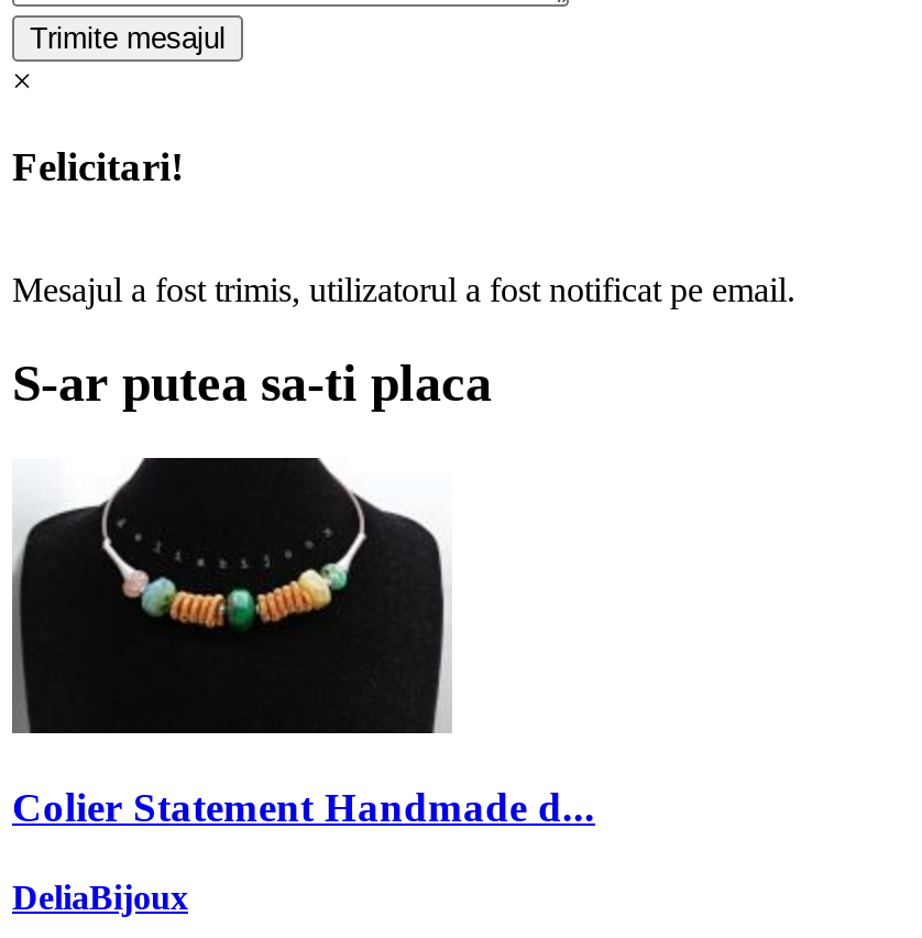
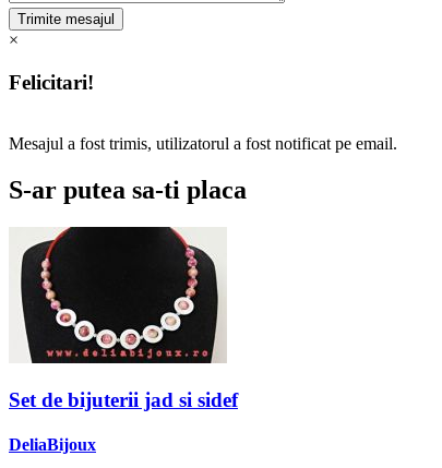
- [image]
- Colier Statement Handmade d...
+ [image]
+ Set de bijuterii jad si sidef
